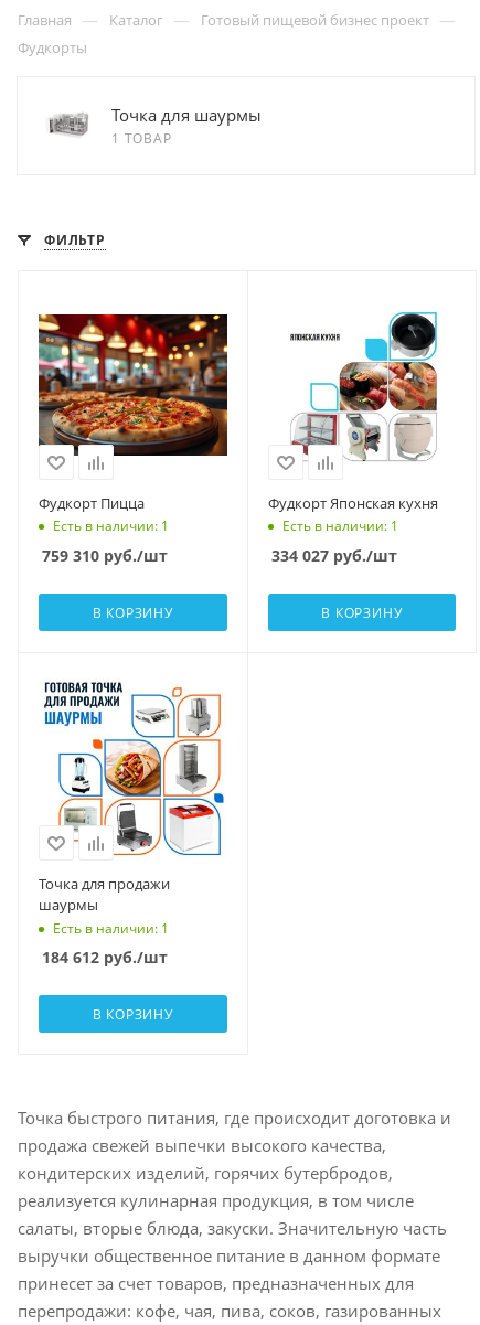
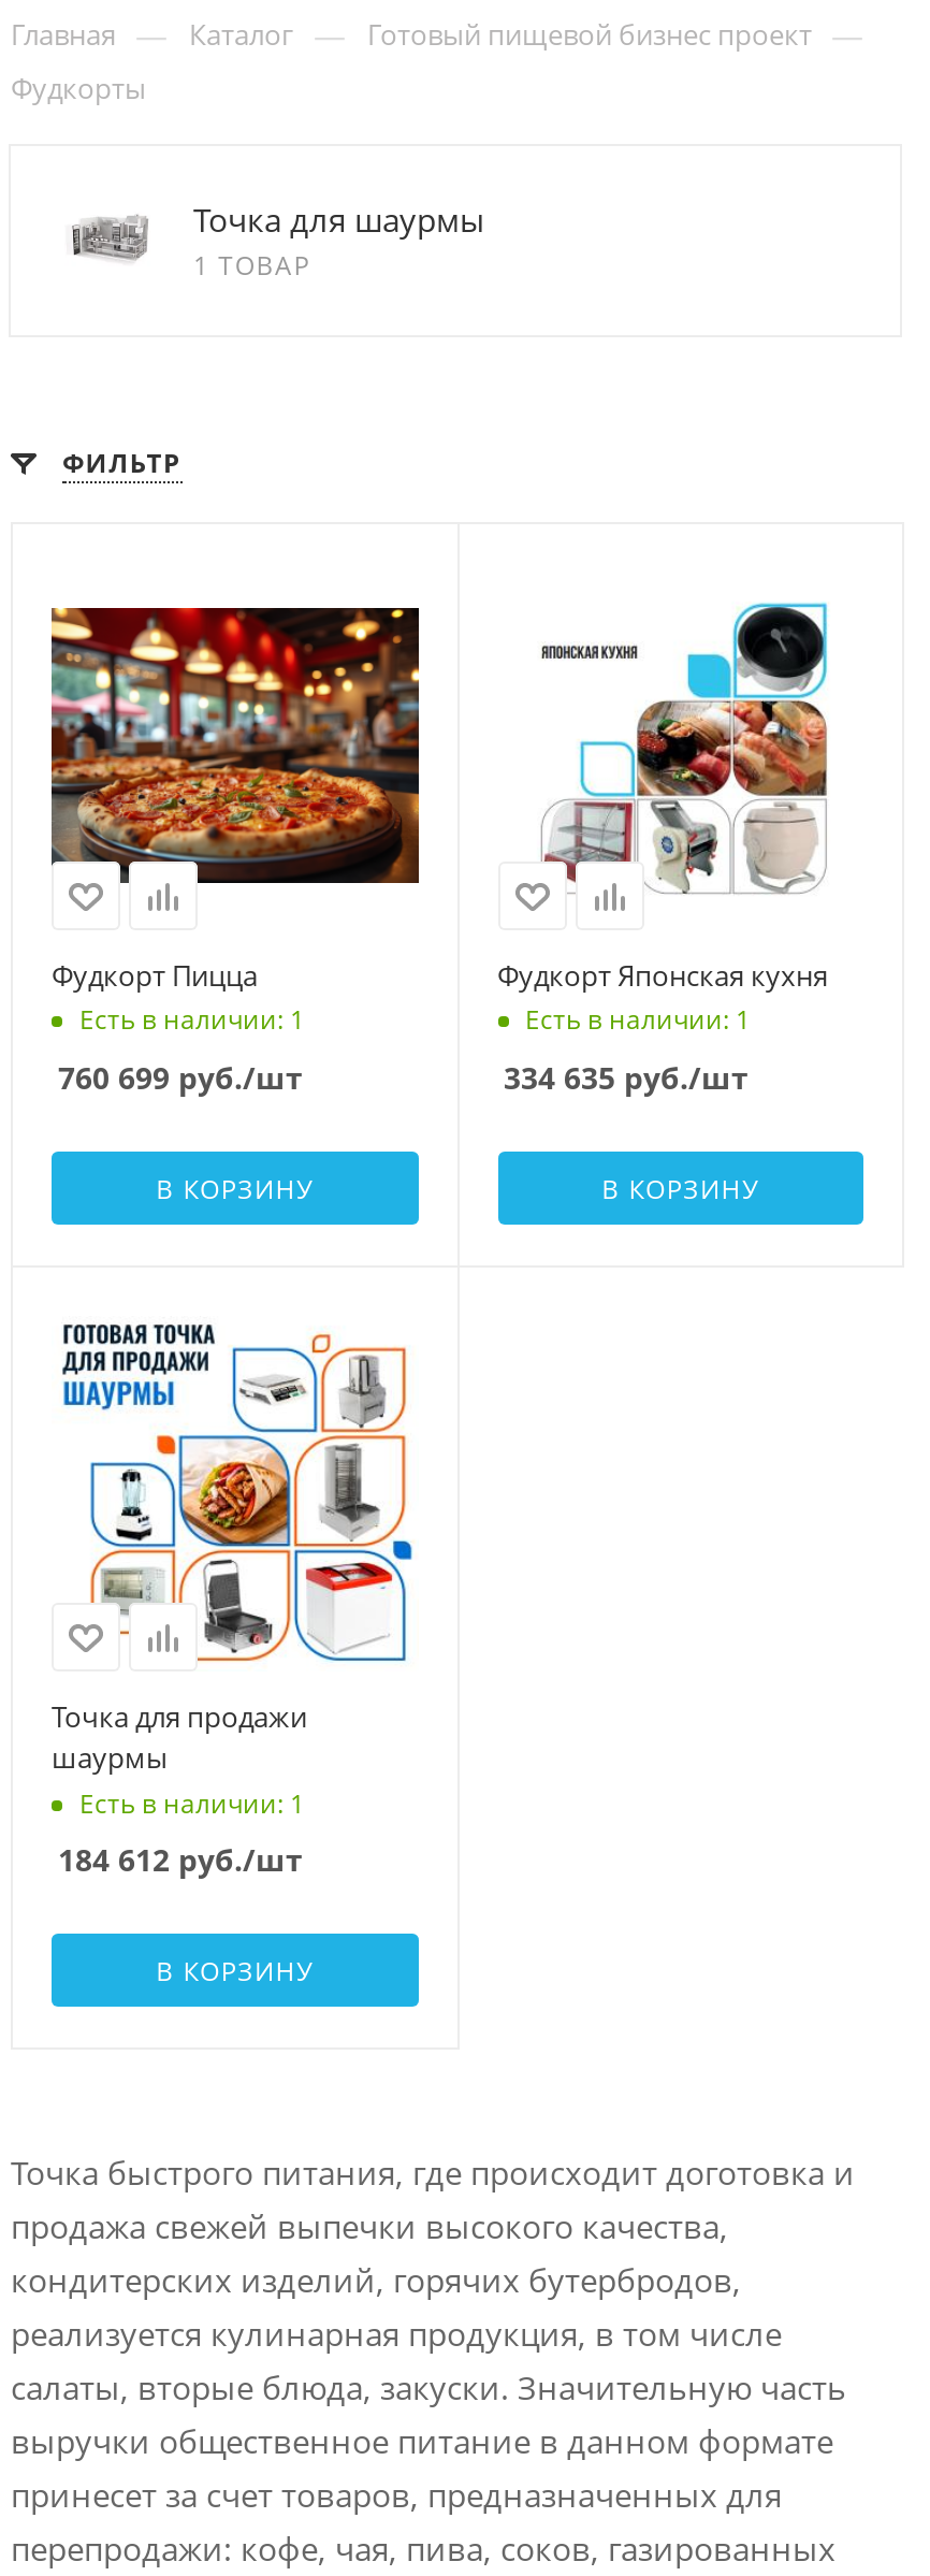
- 759 310 руб./шт
+ 760 699 руб./шт

- 334 027 руб./шт
+ 334 635 руб./шт
